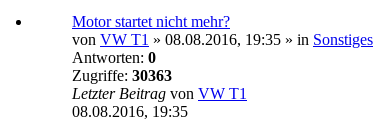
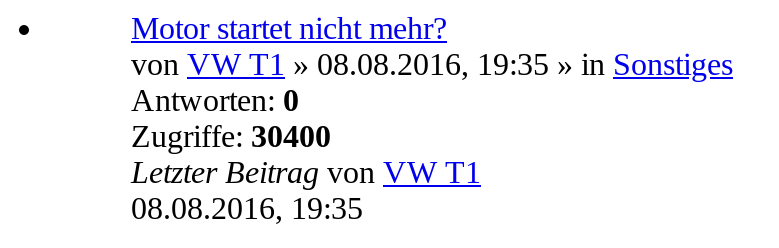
- Zugriffe: 30363
+ Zugriffe: 30400
